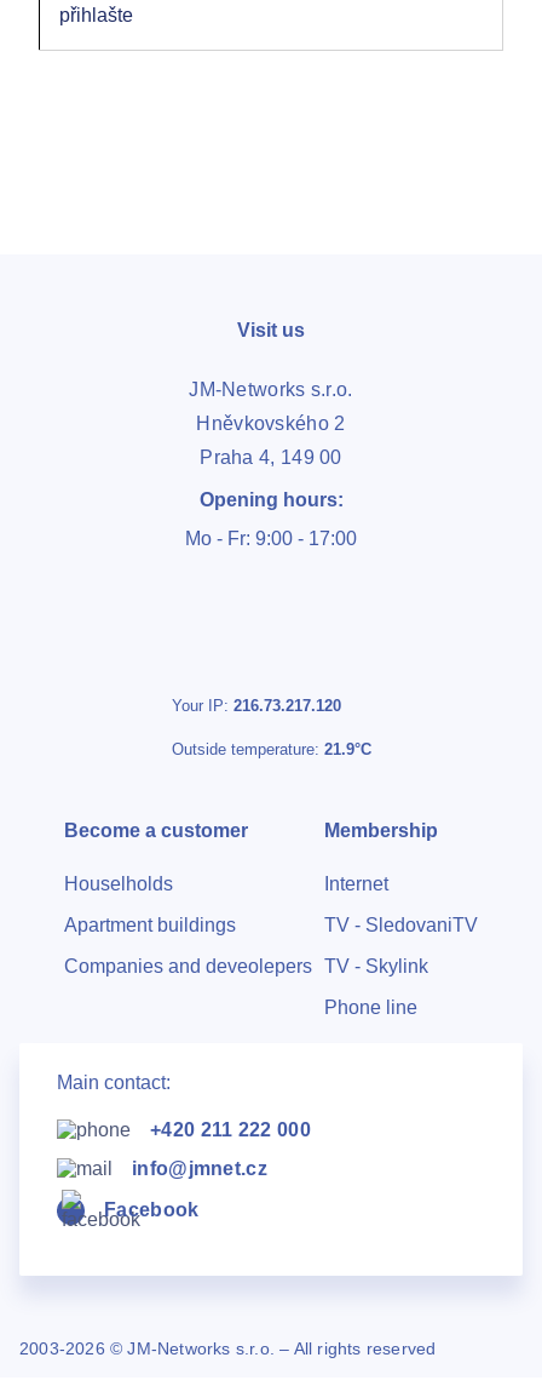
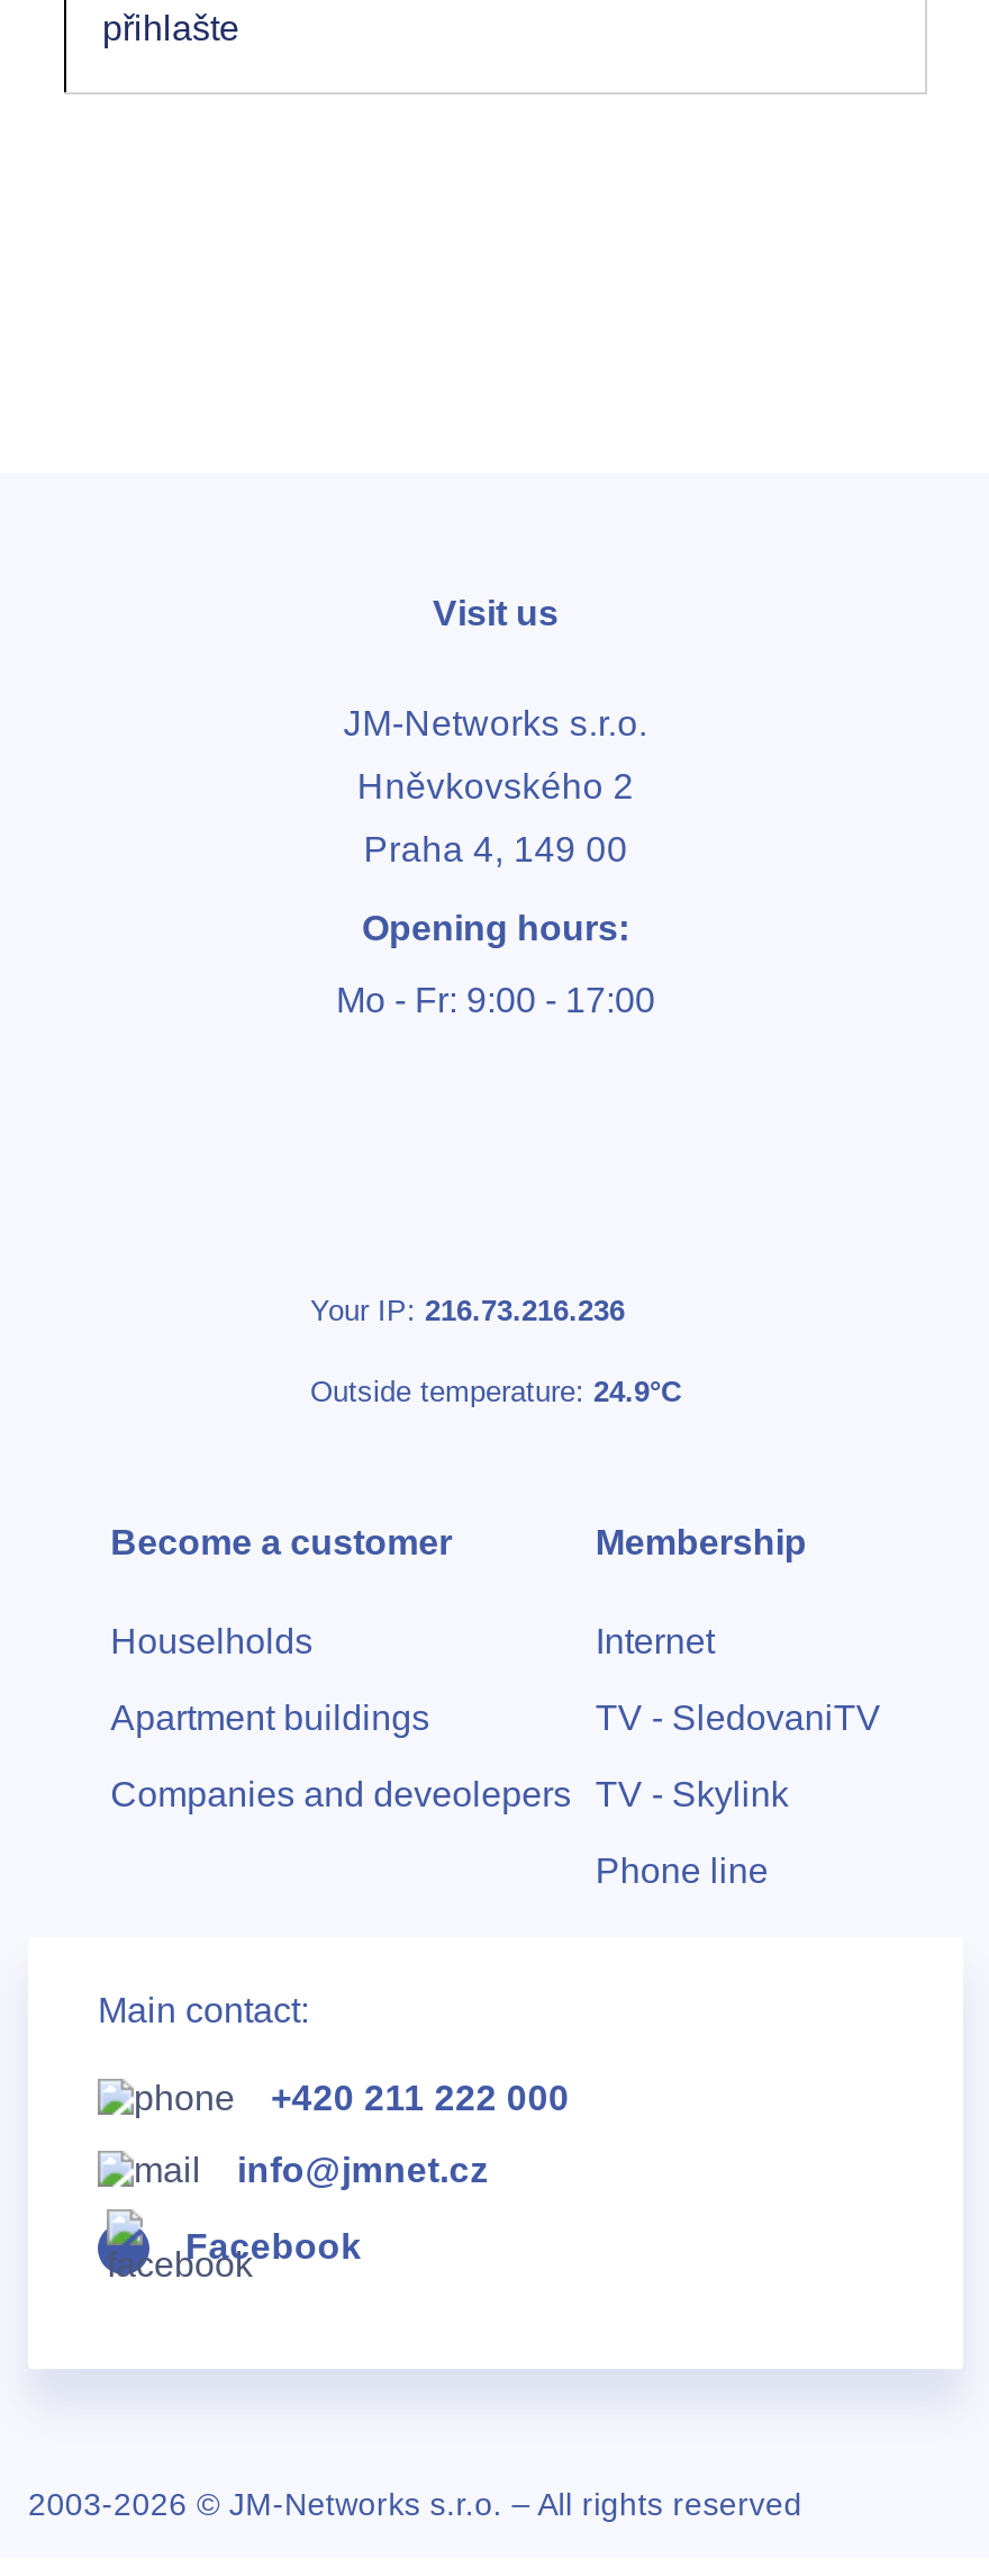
- Your IP: 216.73.217.120
+ Your IP: 216.73.216.236

- Outside temperature: 21.9°C
+ Outside temperature: 24.9°C
